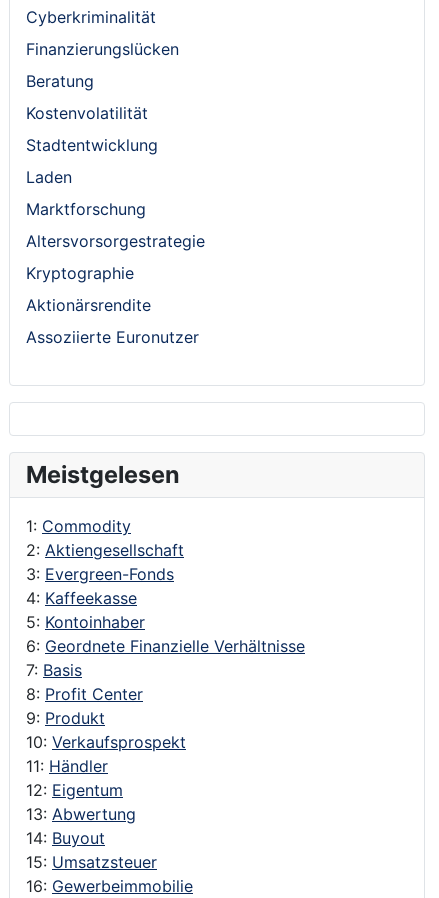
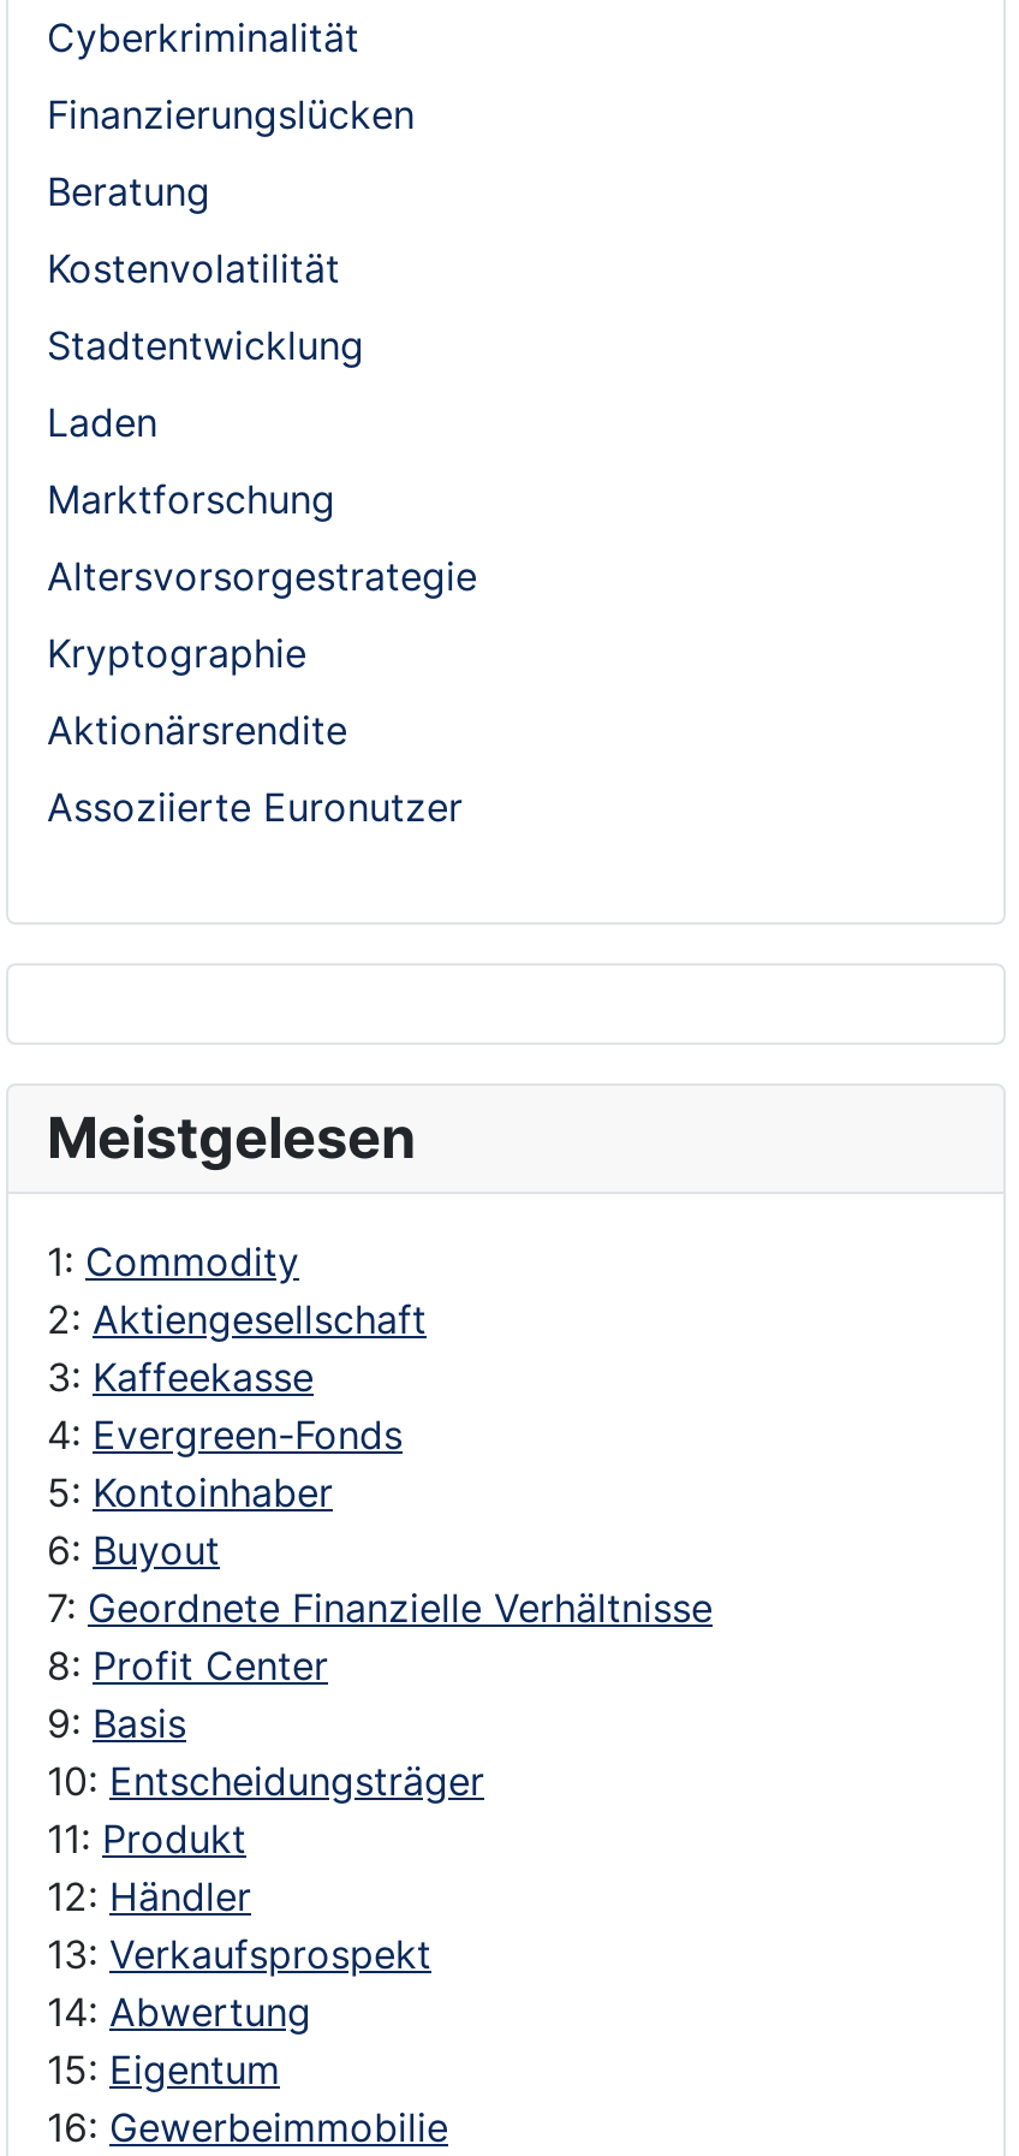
- 3: Evergreen-Fonds
- 4: Kaffeekasse
+ 3: Kaffeekasse
+ 4: Evergreen-Fonds

- 6: Geordnete Finanzielle Verhältnisse
- 7: Basis
+ 6: Buyout
+ 7: Geordnete Finanzielle Verhältnisse

- 9: Produkt
- 10: Verkaufsprospekt
- 11: Händler
- 12: Eigentum
- 13: Abwertung
- 14: Buyout
- 15: Umsatzsteuer
+ 9: Basis
+ 10: Entscheidungsträger
+ 11: Produkt
+ 12: Händler
+ 13: Verkaufsprospekt
+ 14: Abwertung
+ 15: Eigentum
